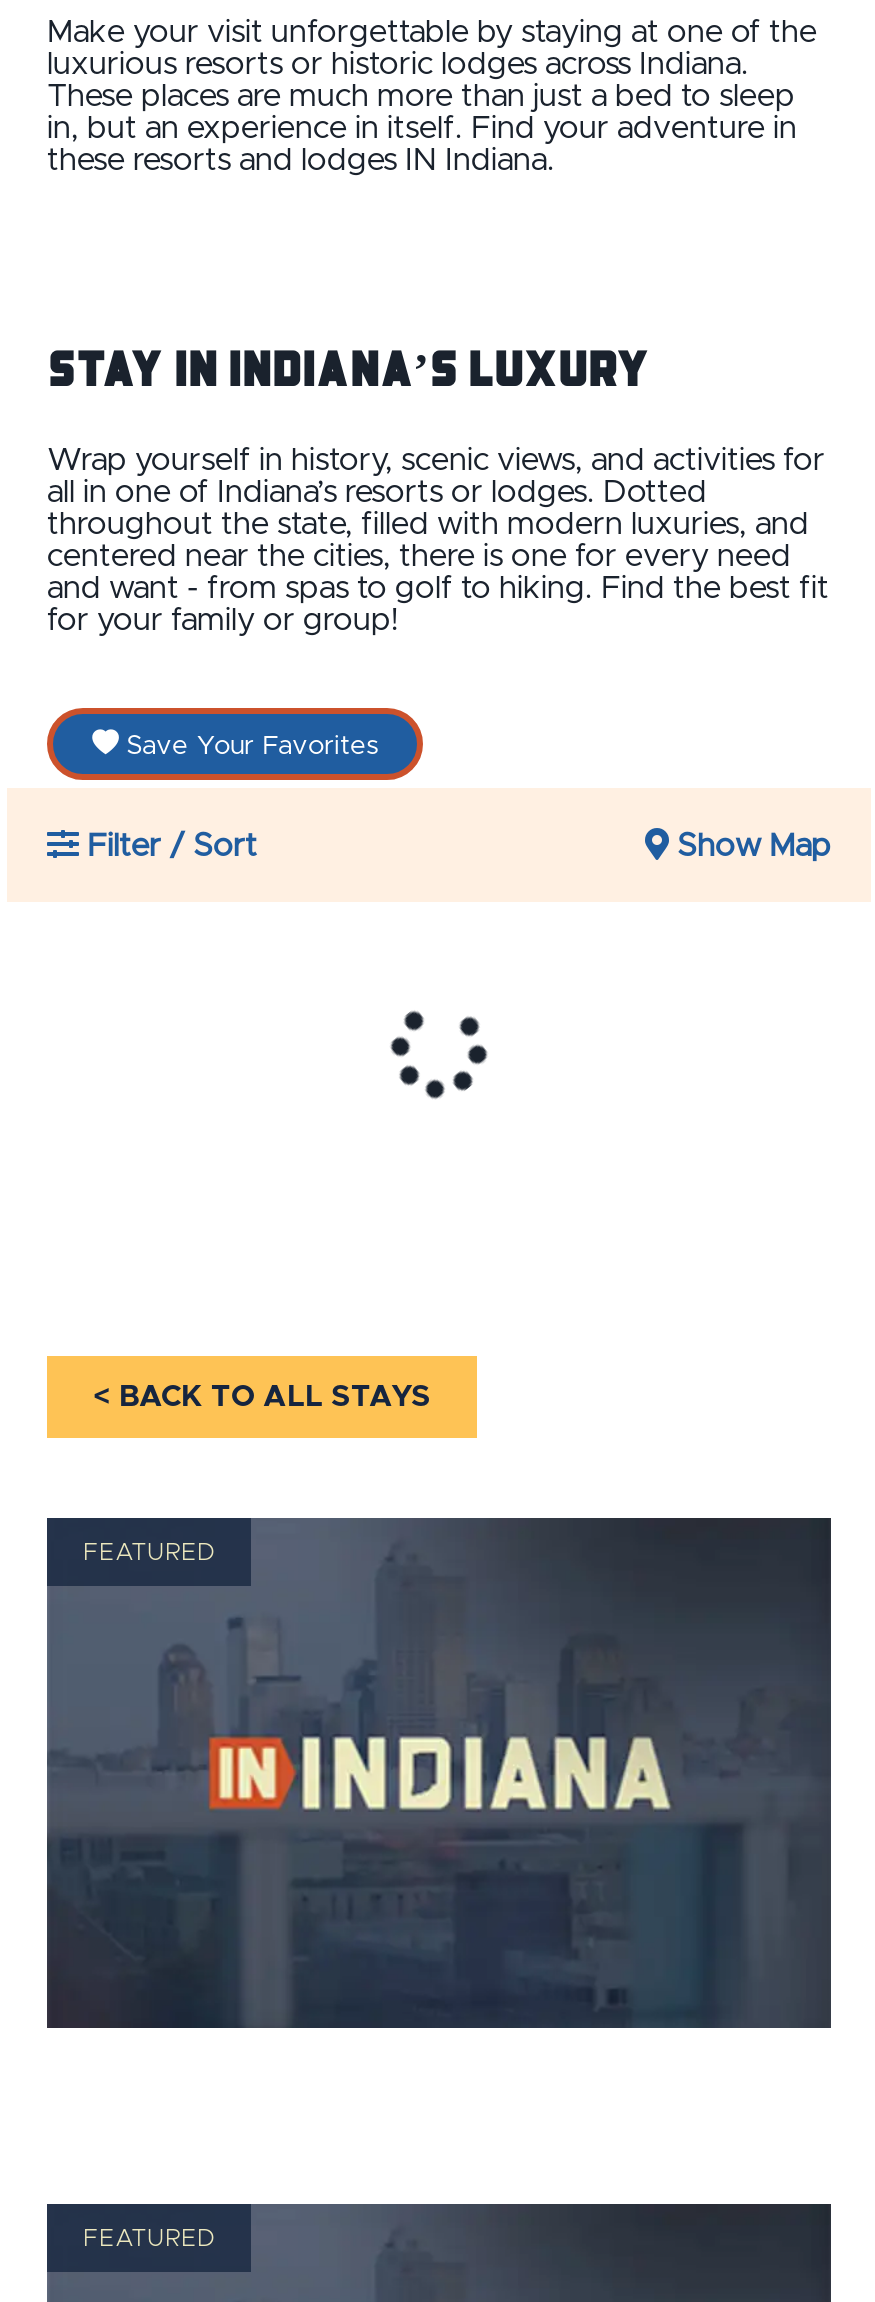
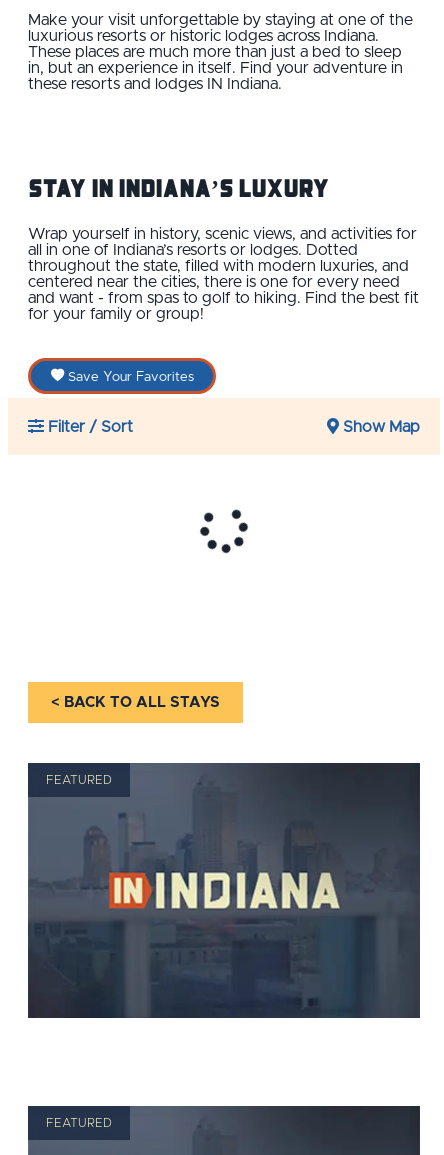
- [image]
+ [image]
